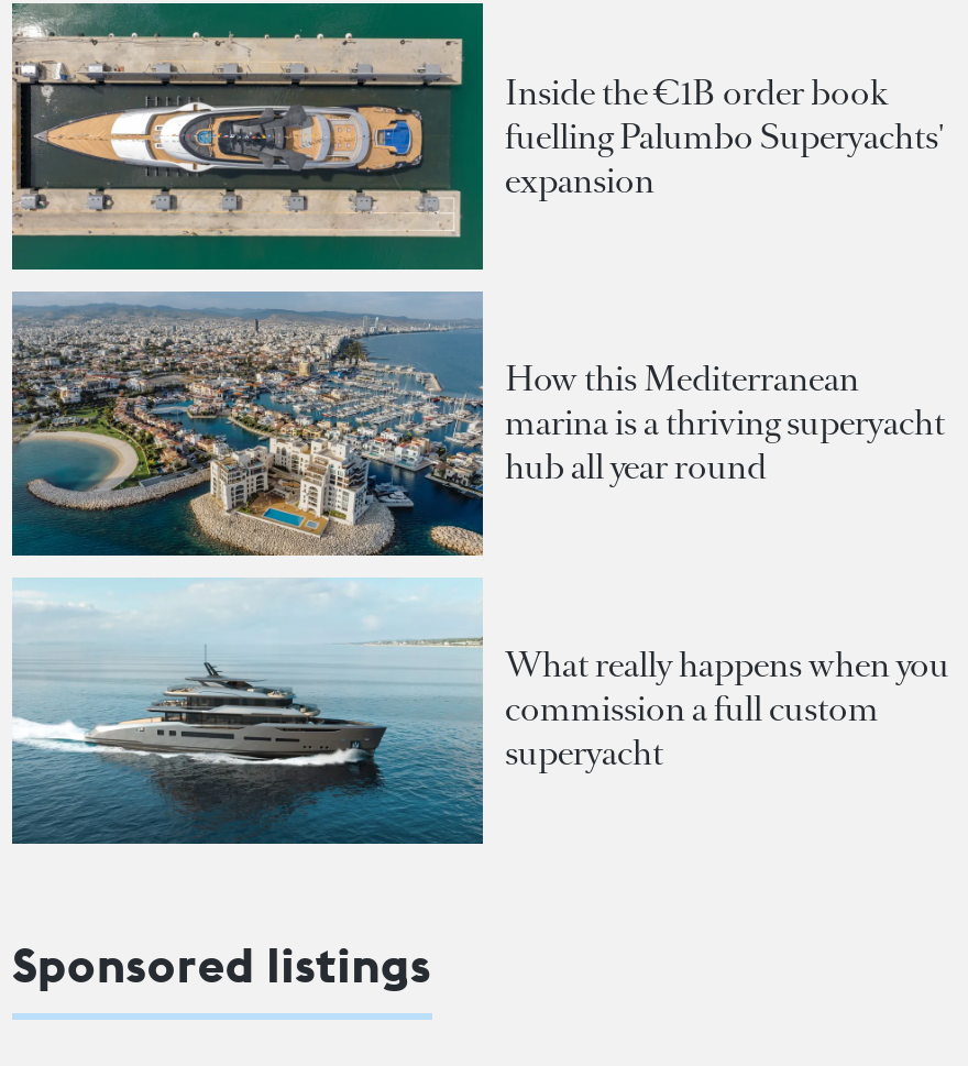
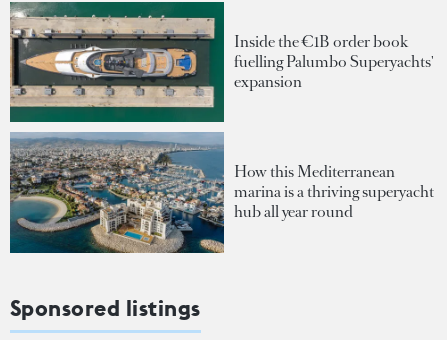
- [image]
- What really happens when you
- commission a full custom
- superyacht
